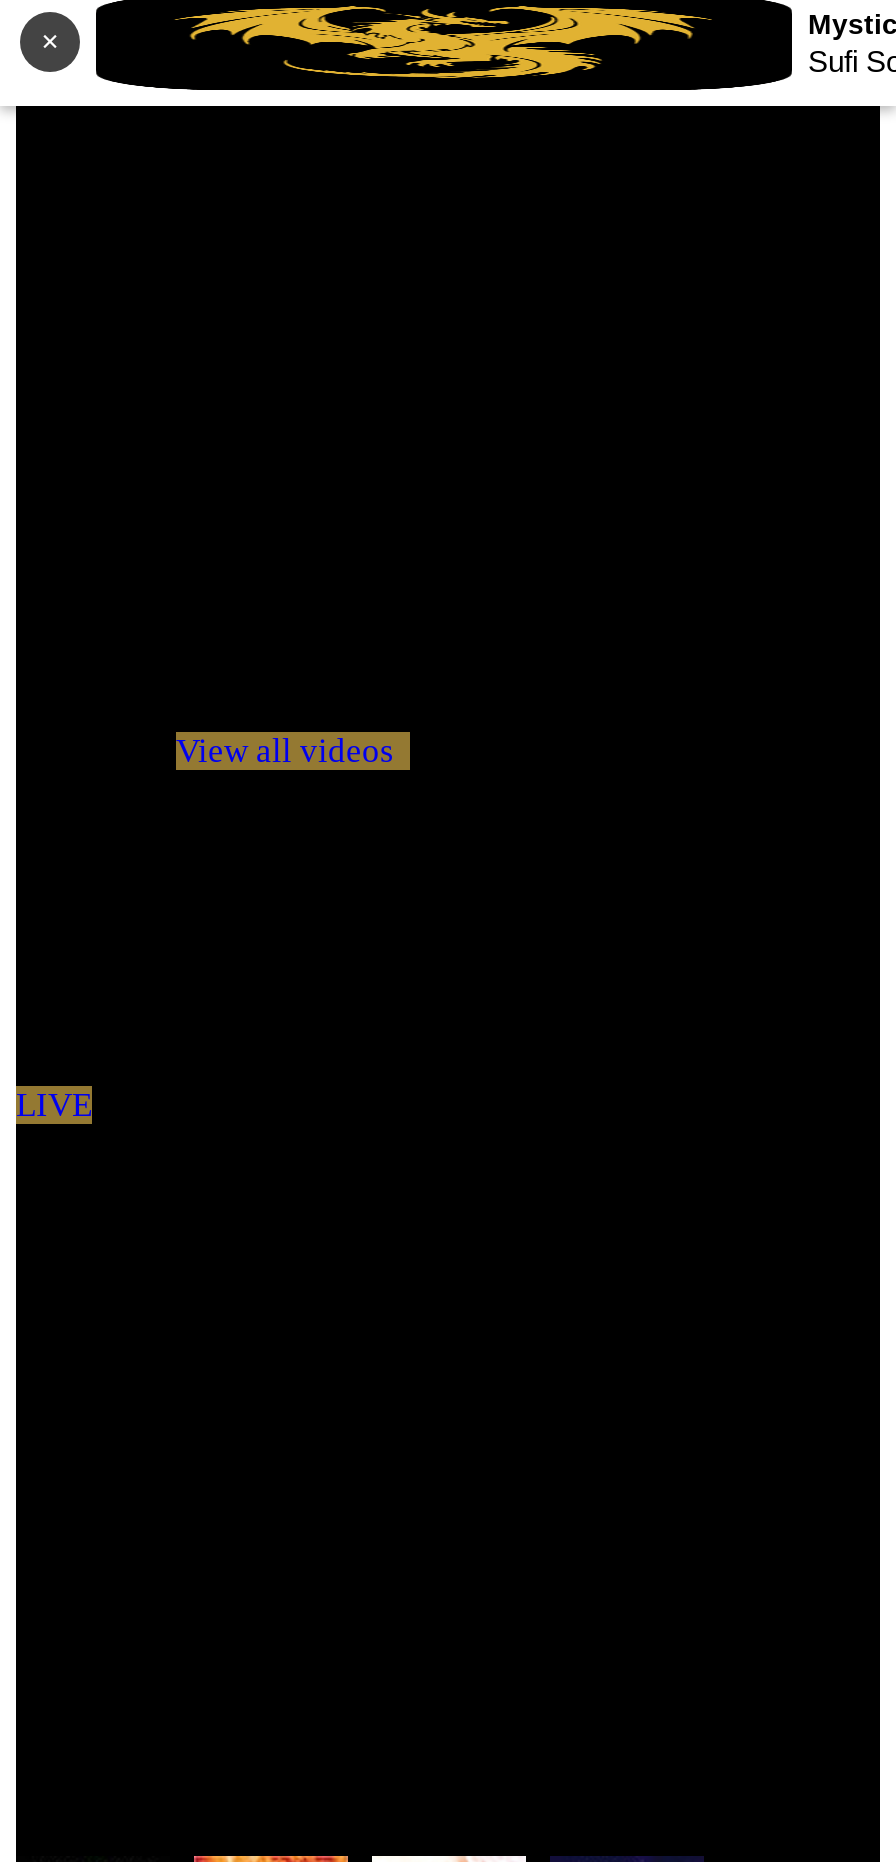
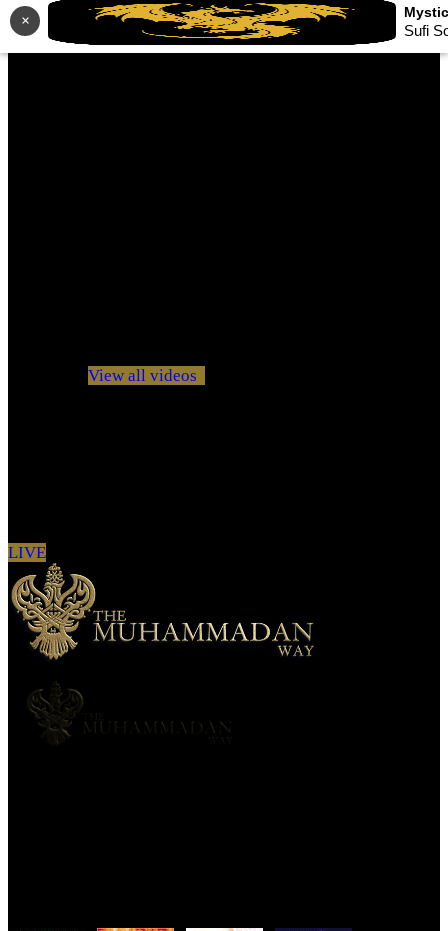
+ [image]
